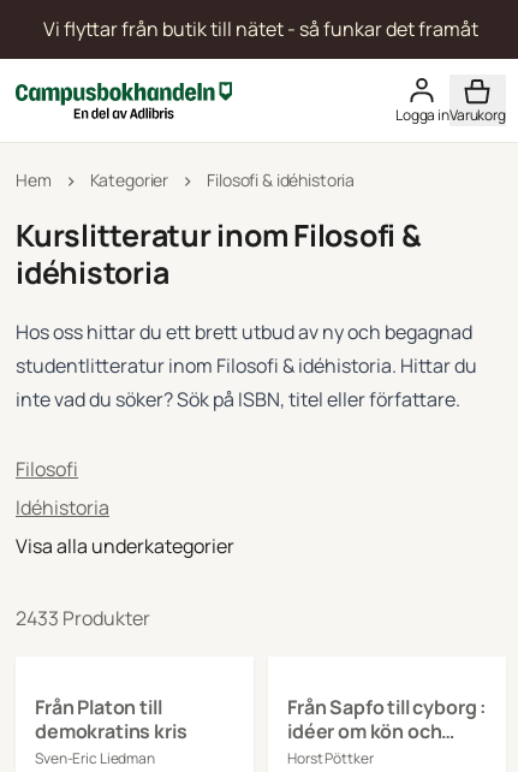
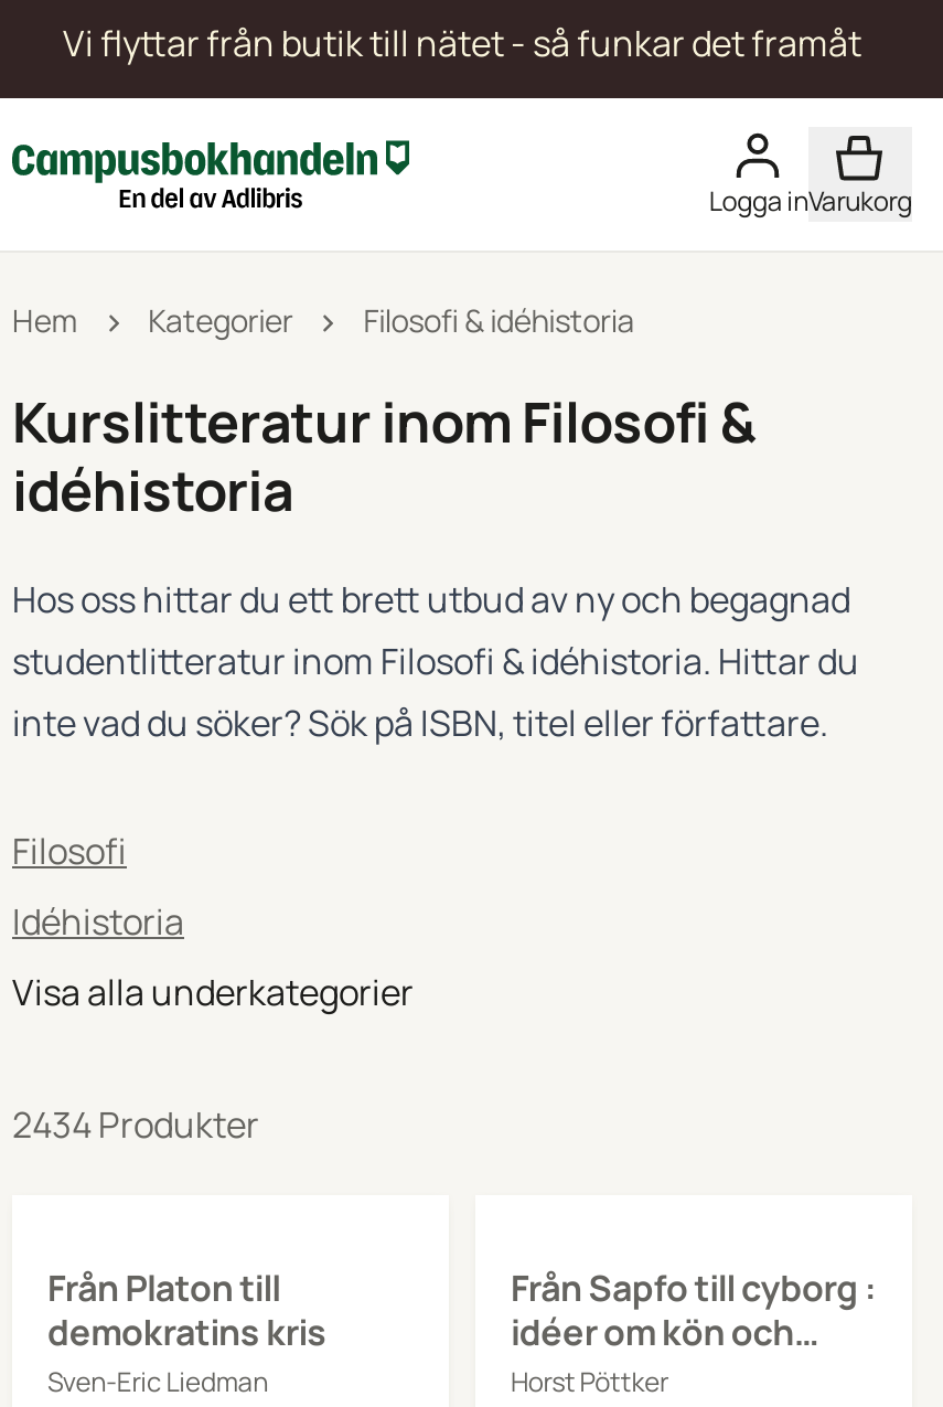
- 2433 Produkter
+ 2434 Produkter
